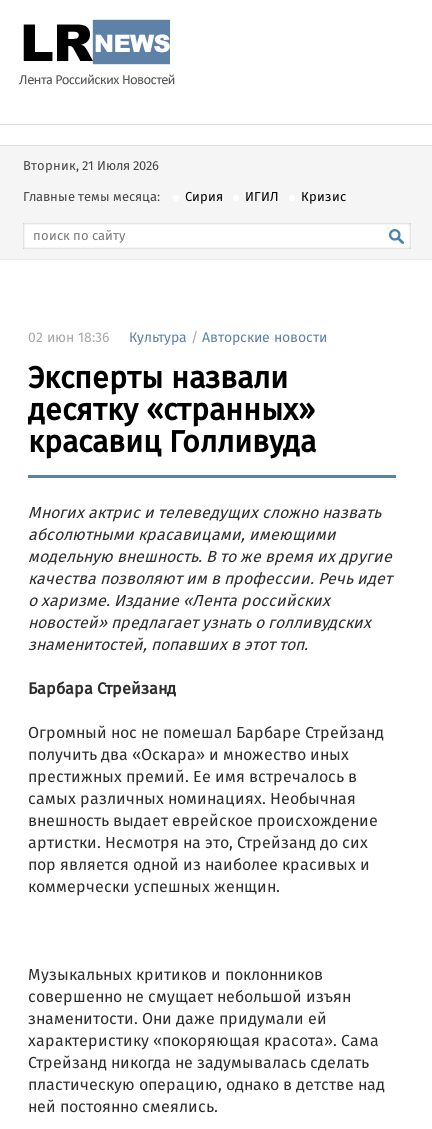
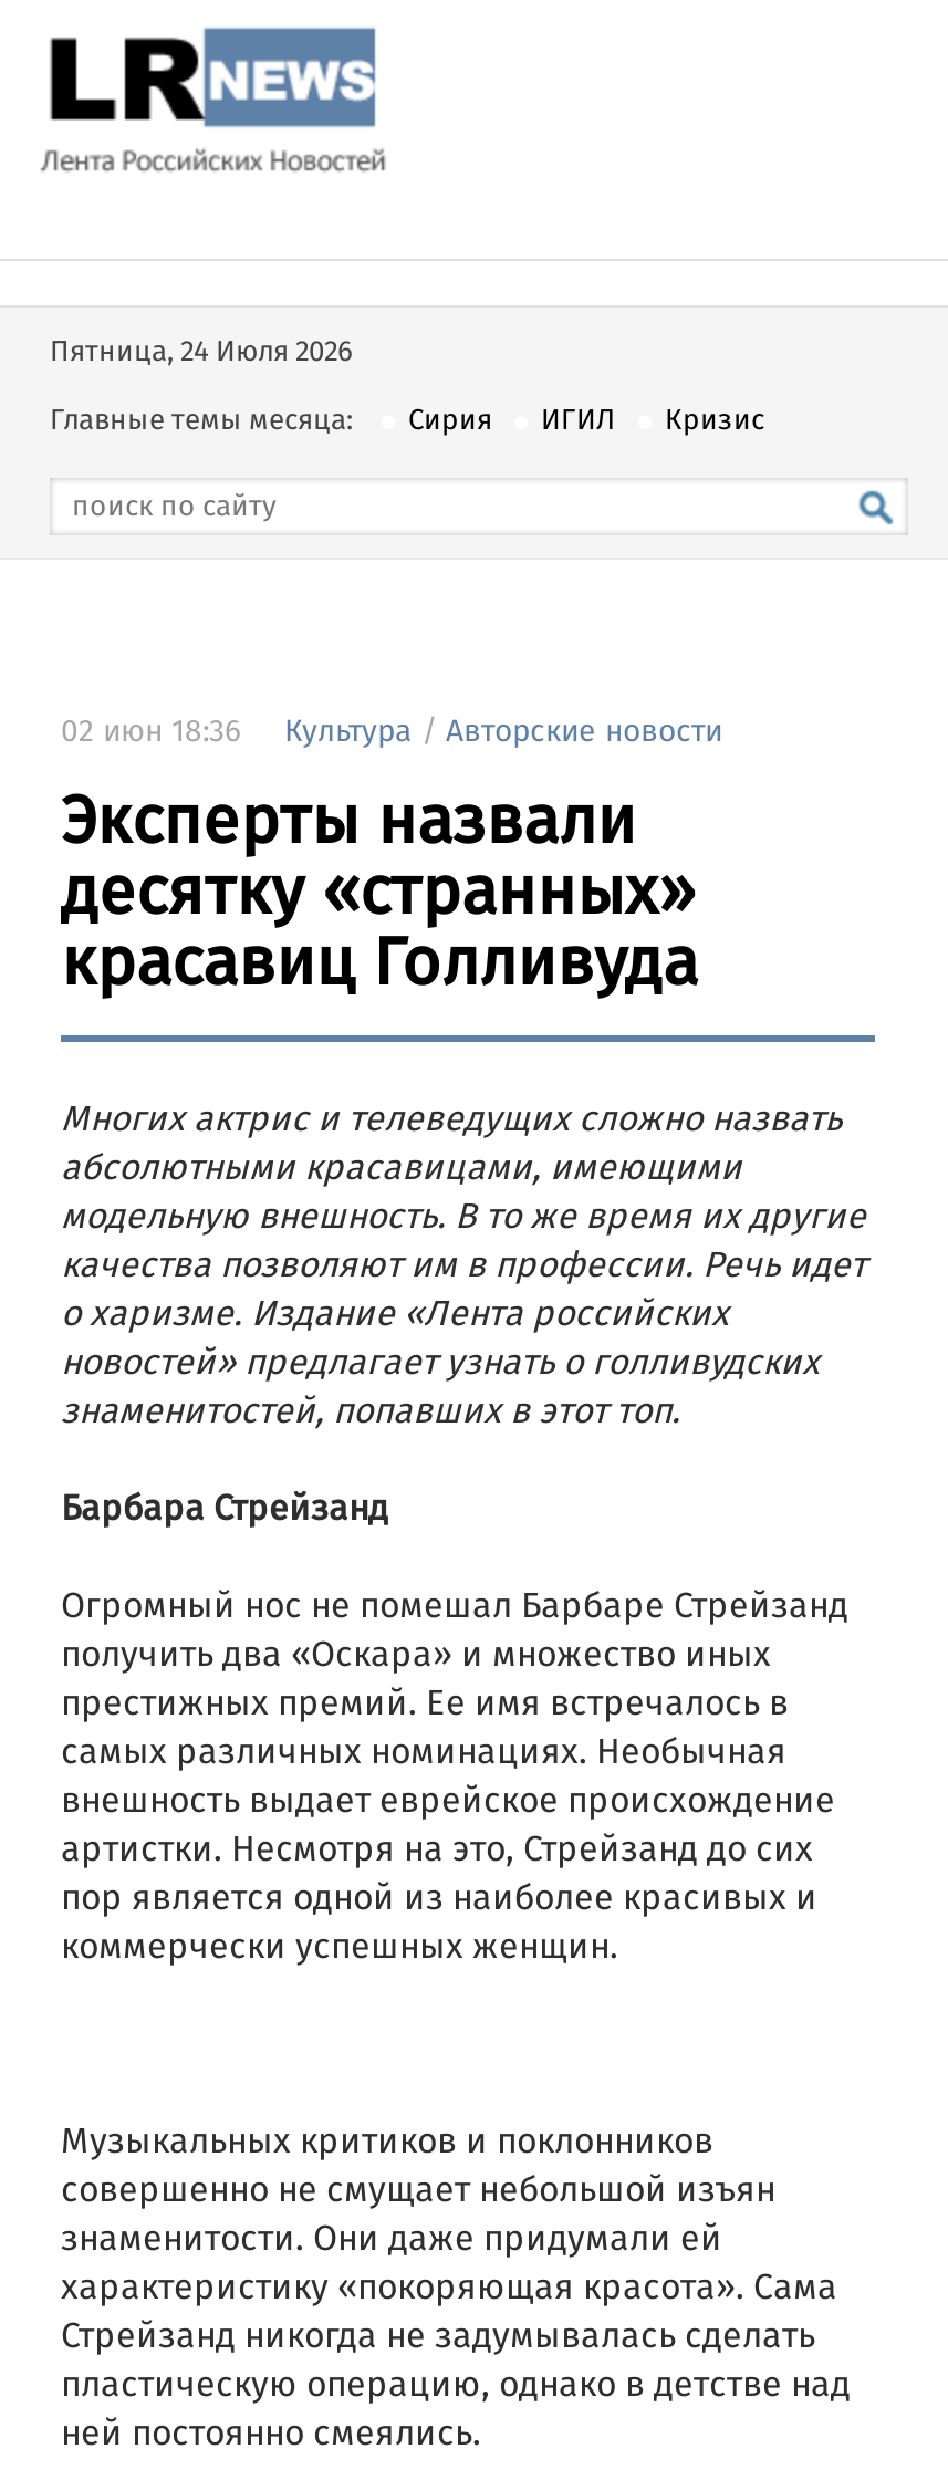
- Вторник, 21 Июля 2026
+ Пятница, 24 Июля 2026
